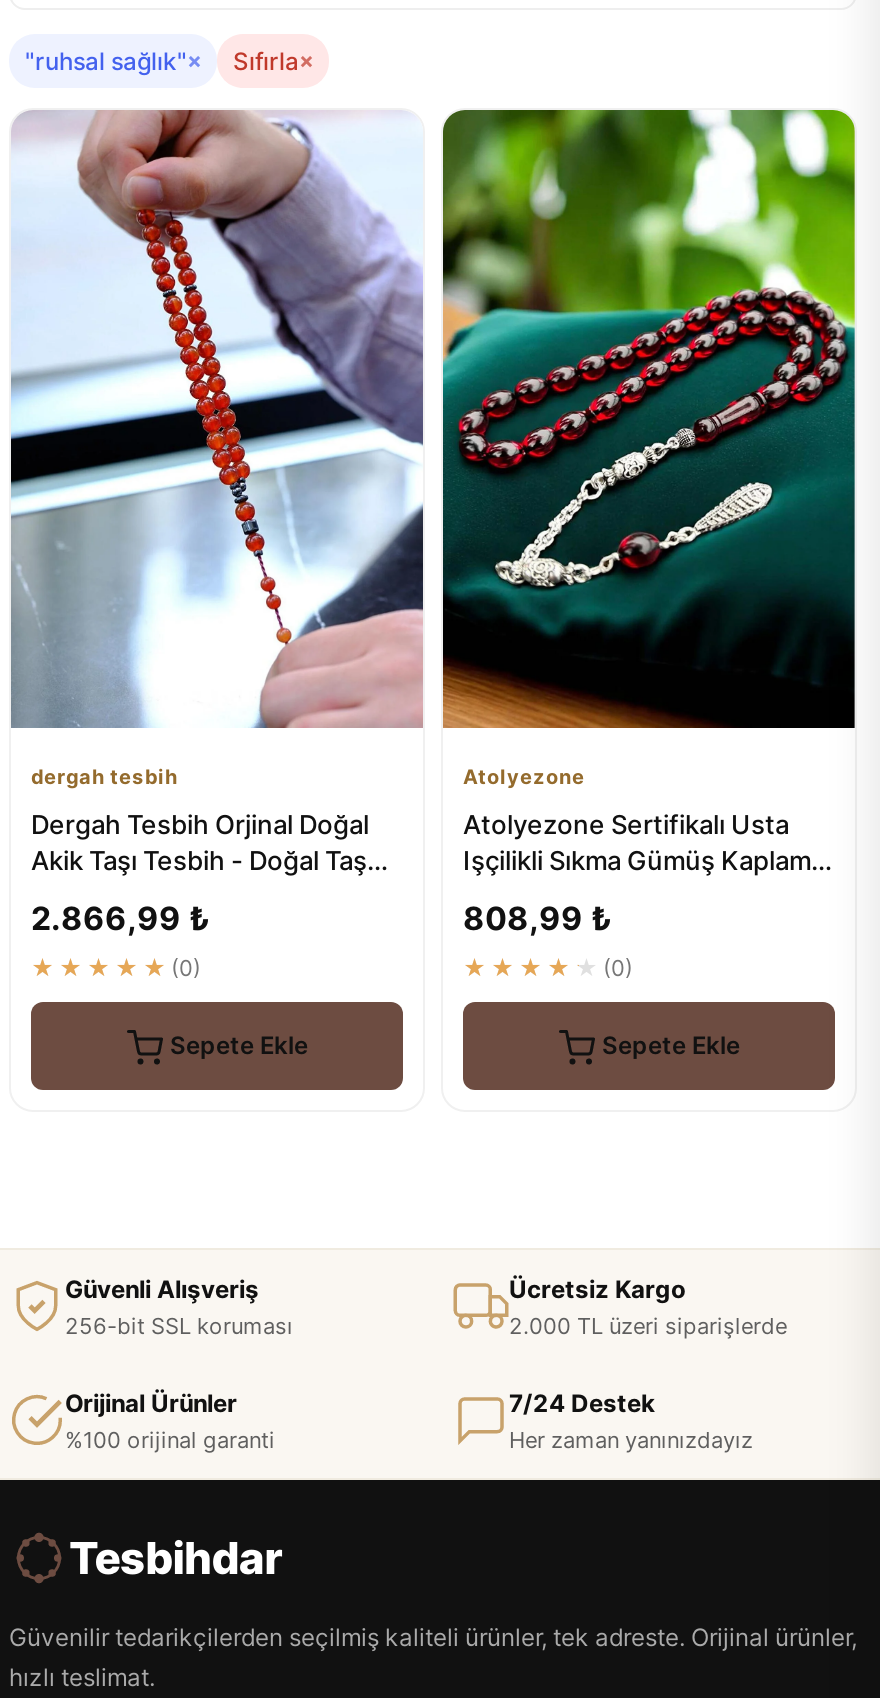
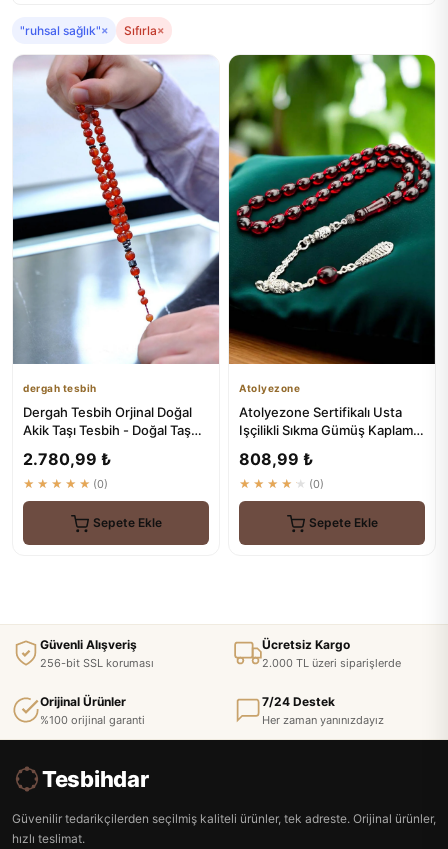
- 2.866,99 ₺
+ 2.780,99 ₺
